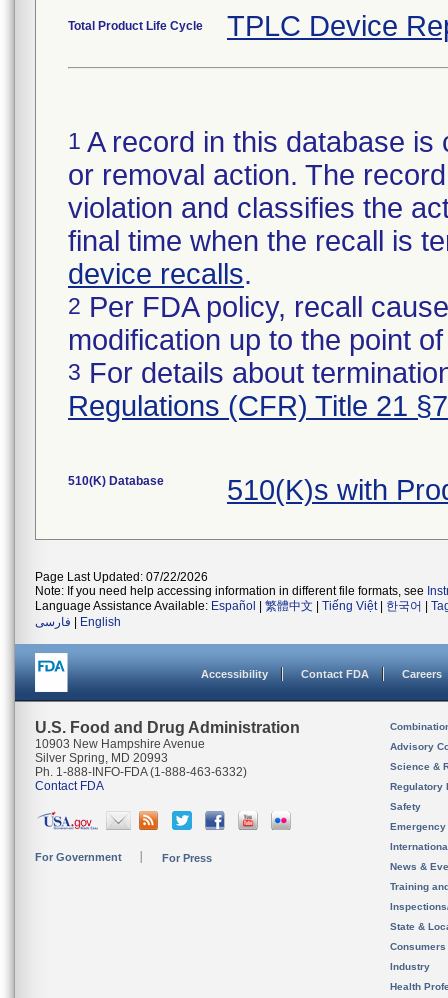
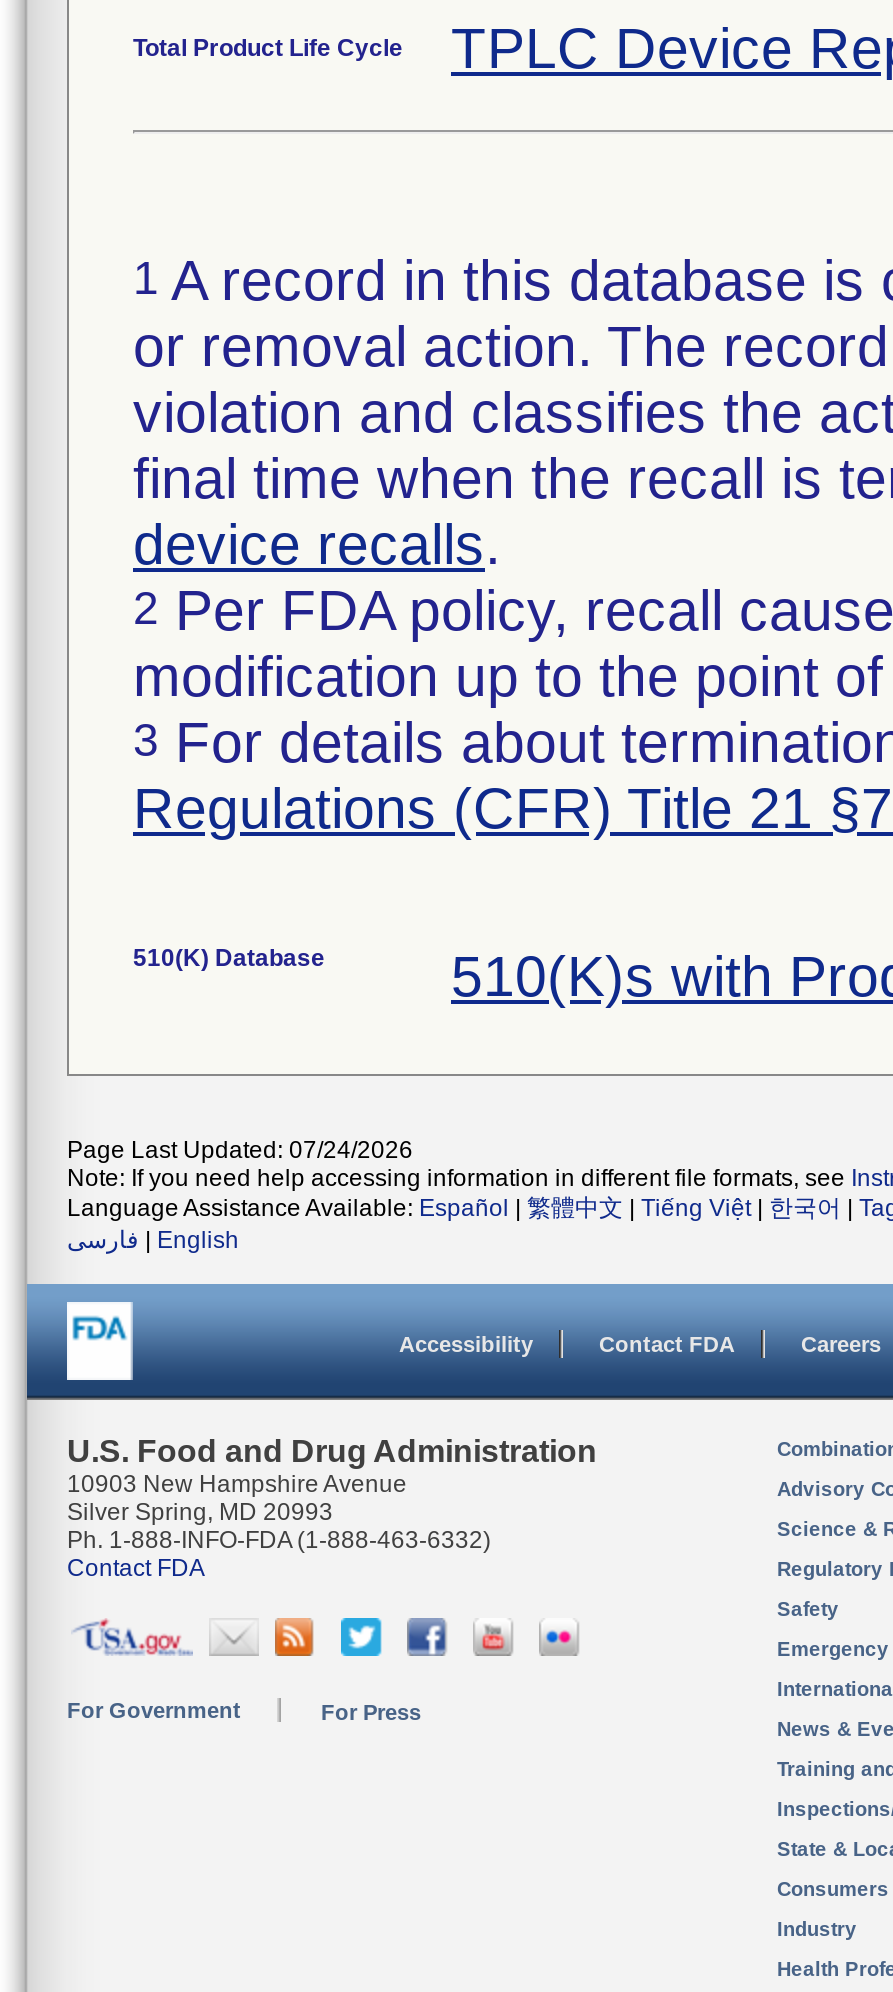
- Page Last Updated: 07/22/2026
+ Page Last Updated: 07/24/2026
